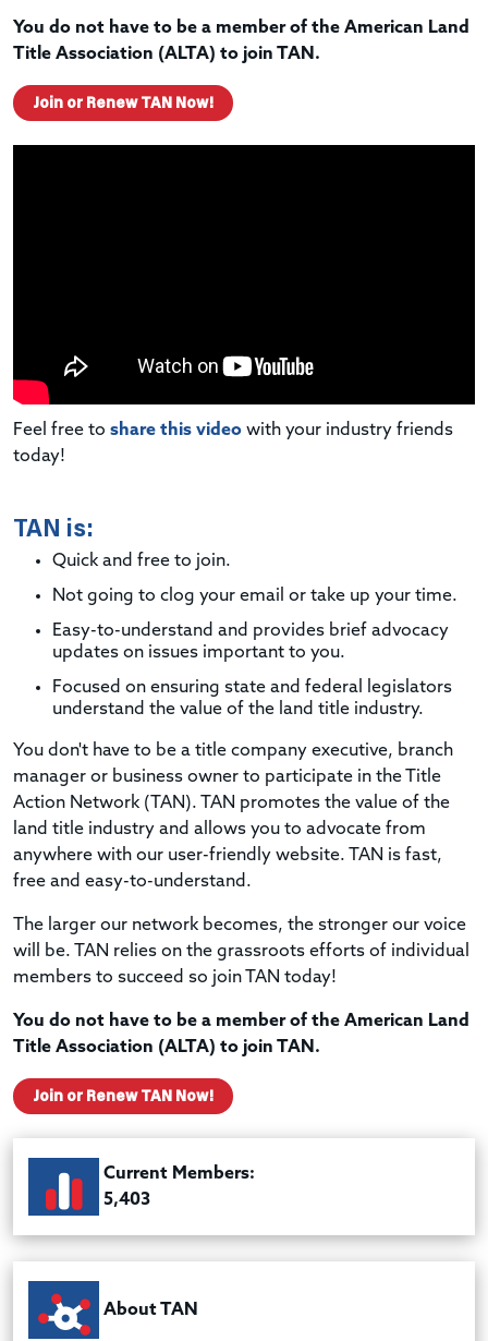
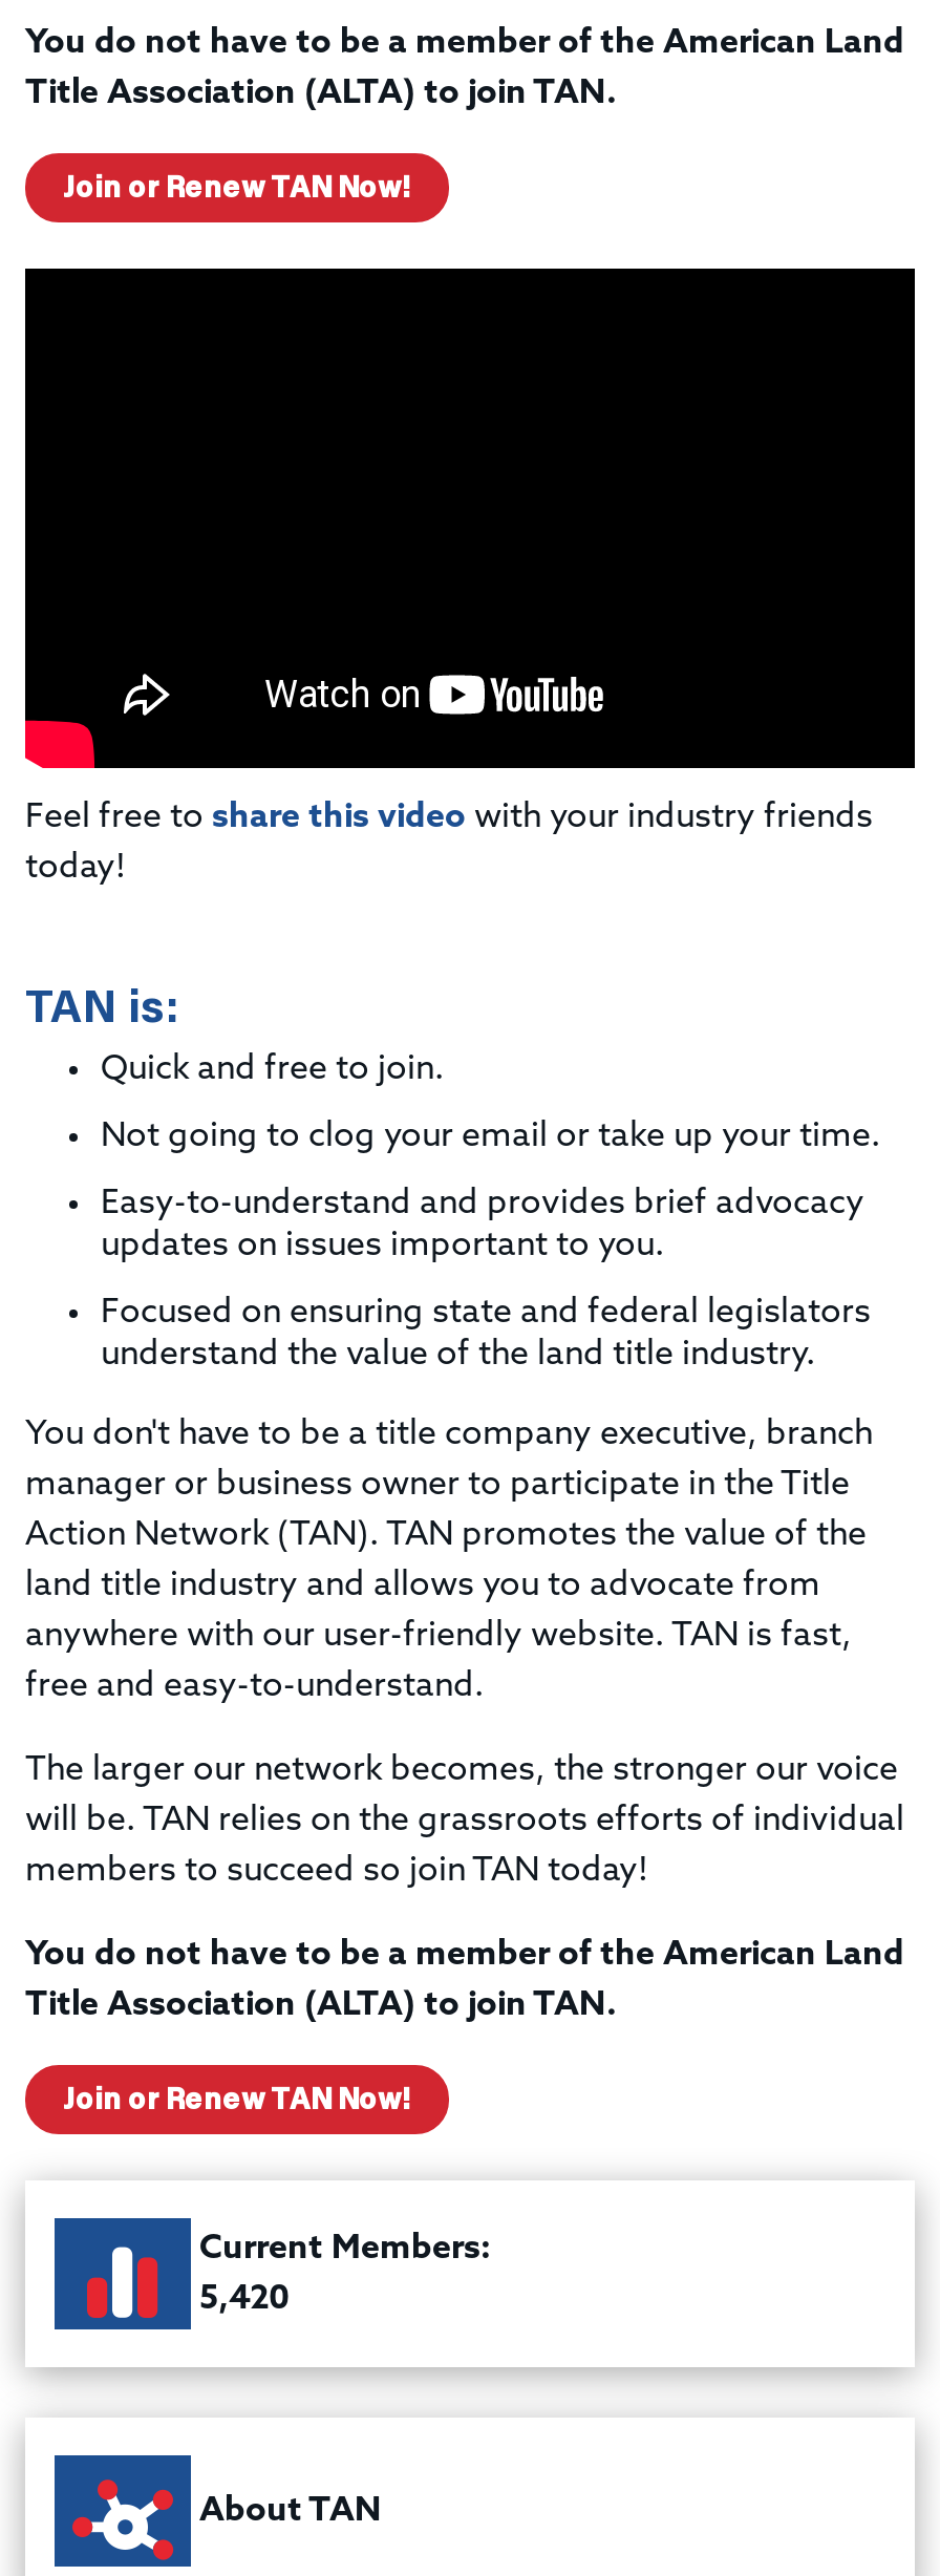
- 5,403
+ 5,420
